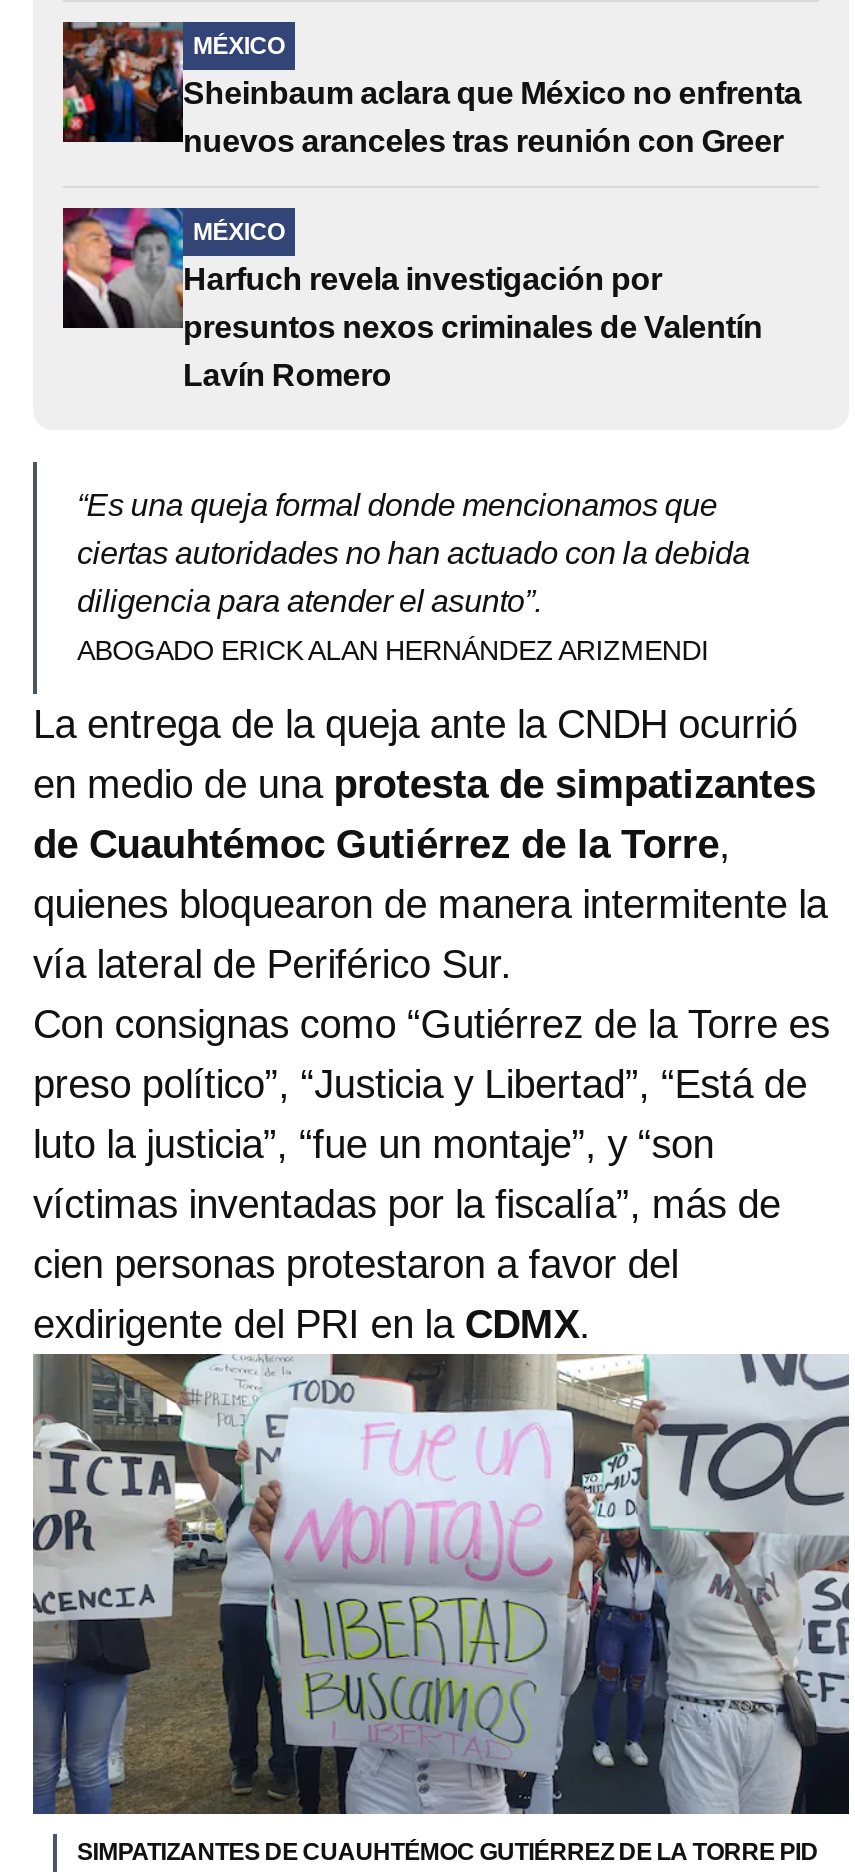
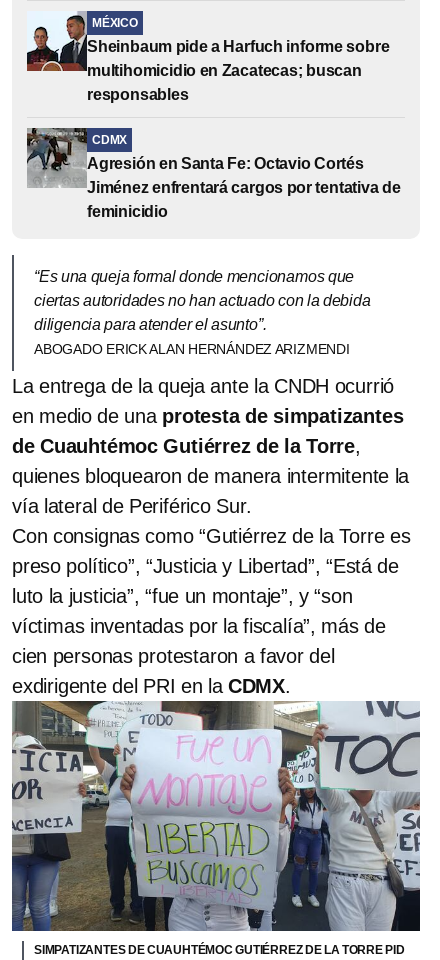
- [image]
- Sheinbaum aclara que México no enfrenta
- nuevos aranceles tras reunión con Greer
+ [image]
+ Sheinbaum pide a Harfuch informe sobre
+ multihomicidio en Zacatecas; buscan
+ responsables

- [image]
- Harfuch revela investigación por
- presuntos nexos criminales de Valentín
- Lavín Romero
+ [image]
+ Agresión en Santa Fe: Octavio Cortés
+ Jiménez enfrentará cargos por tentativa de
+ feminicidio

- MÉXICO
+ CDMX
